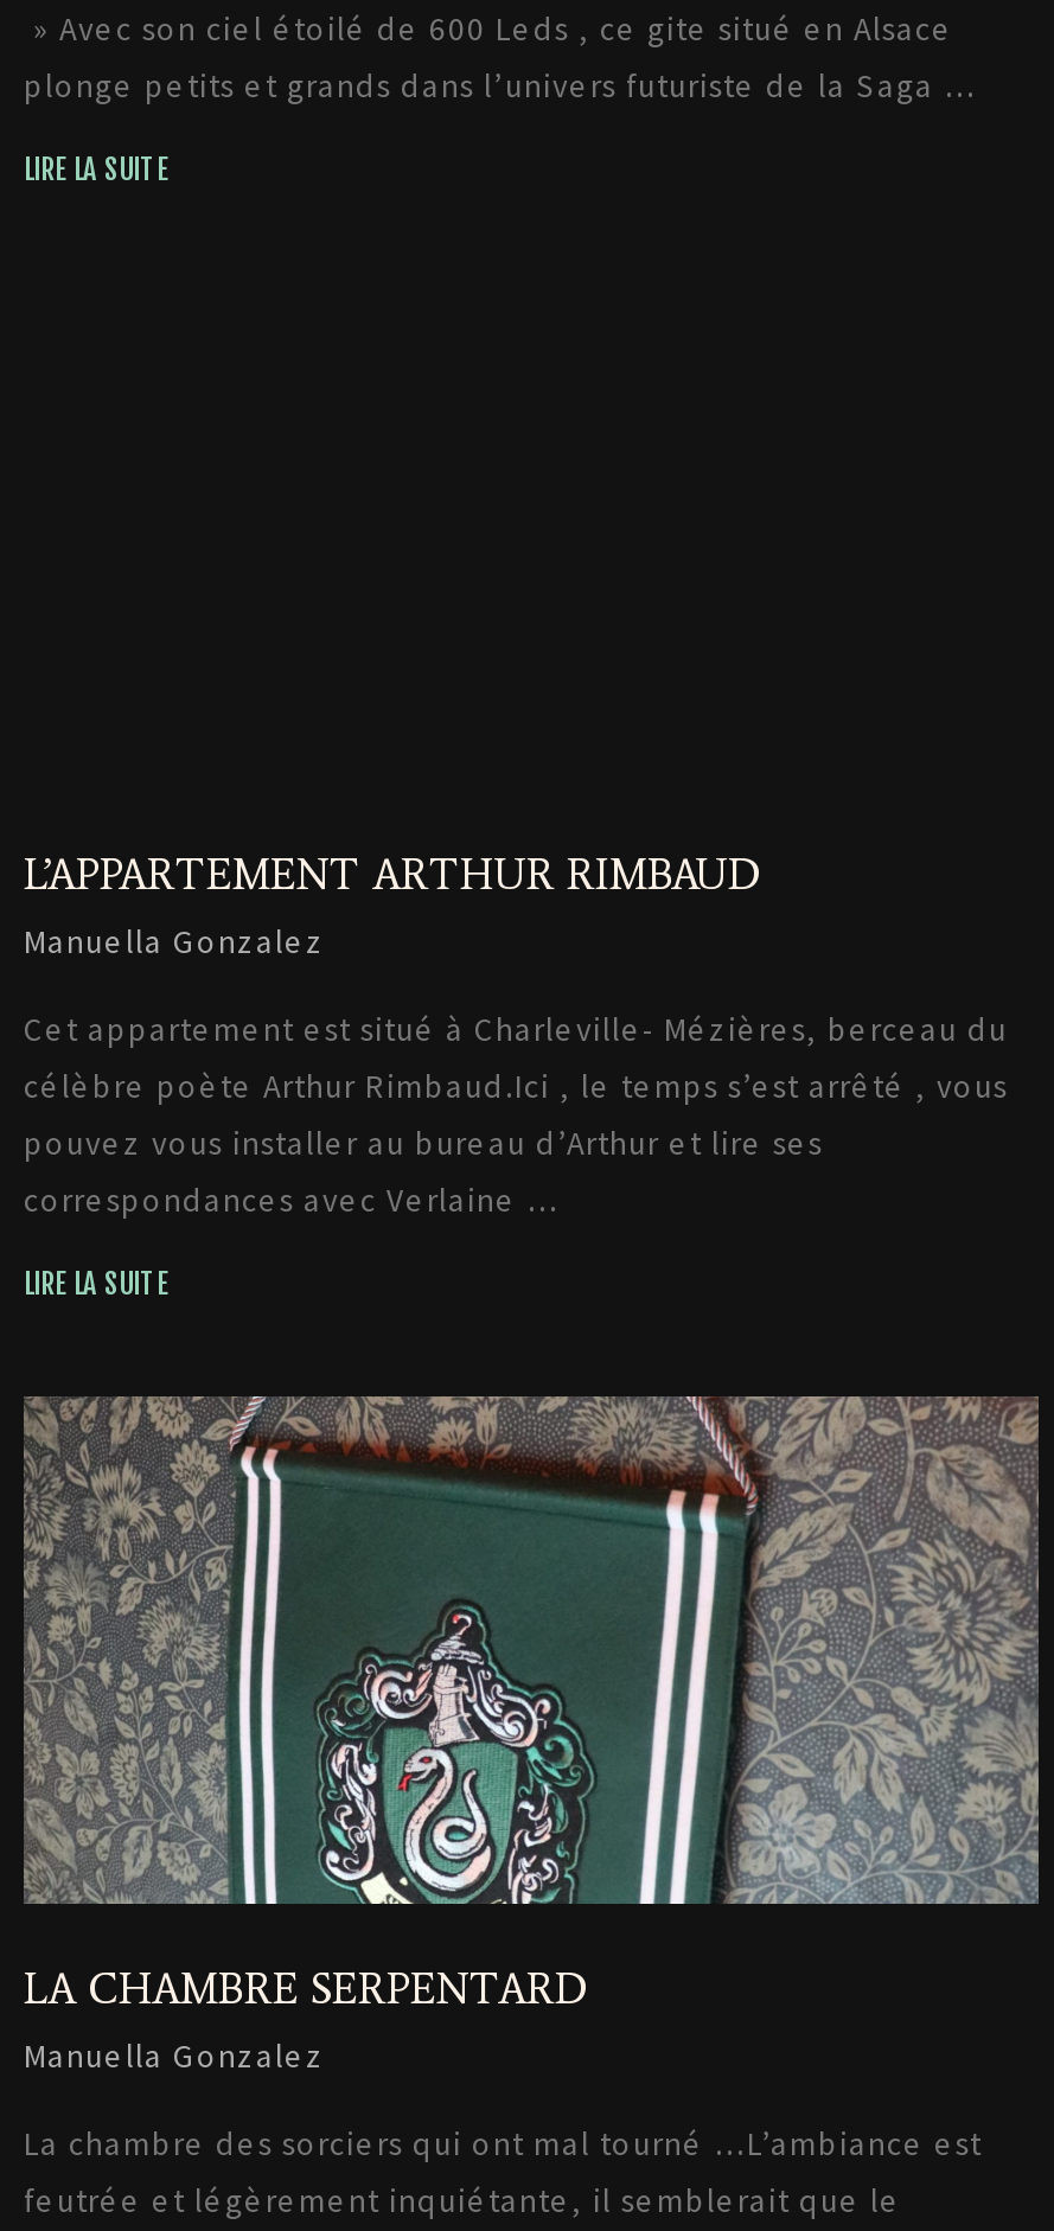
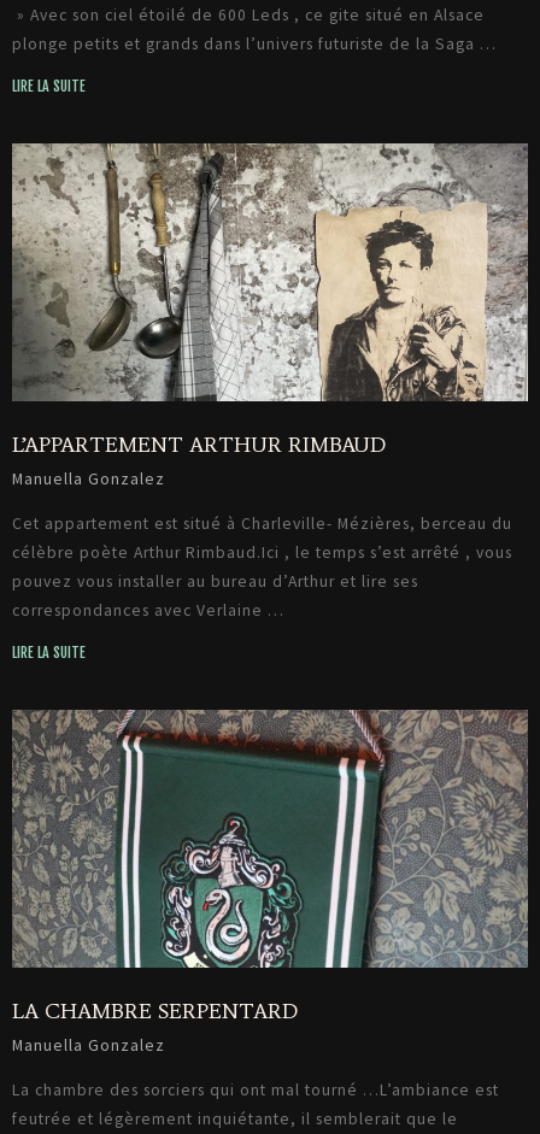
+ [image]
